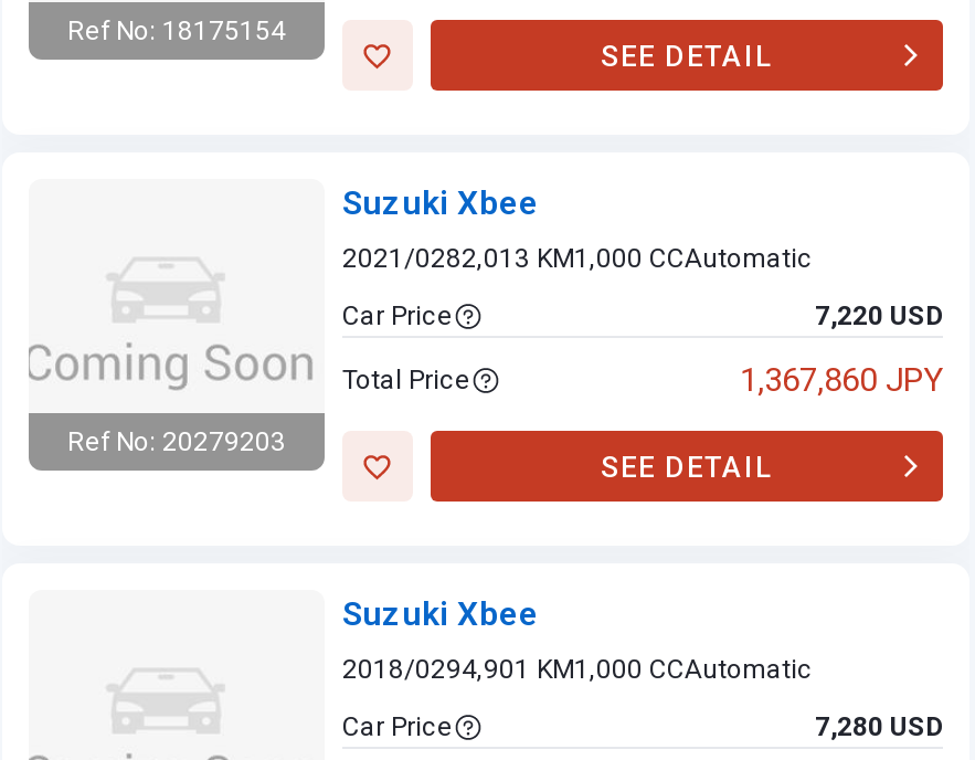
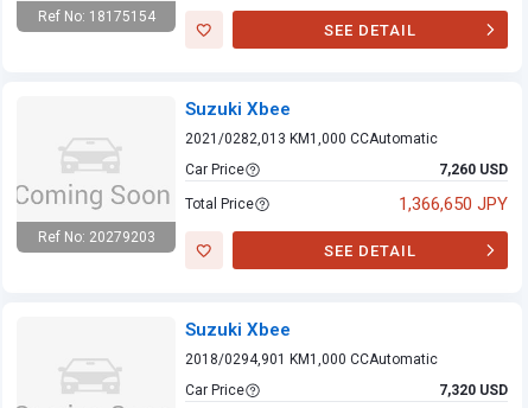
- 7,220 USD
+ 7,260 USD

- 1,367,860 JPY
+ 1,366,650 JPY

- 7,280 USD
+ 7,320 USD
